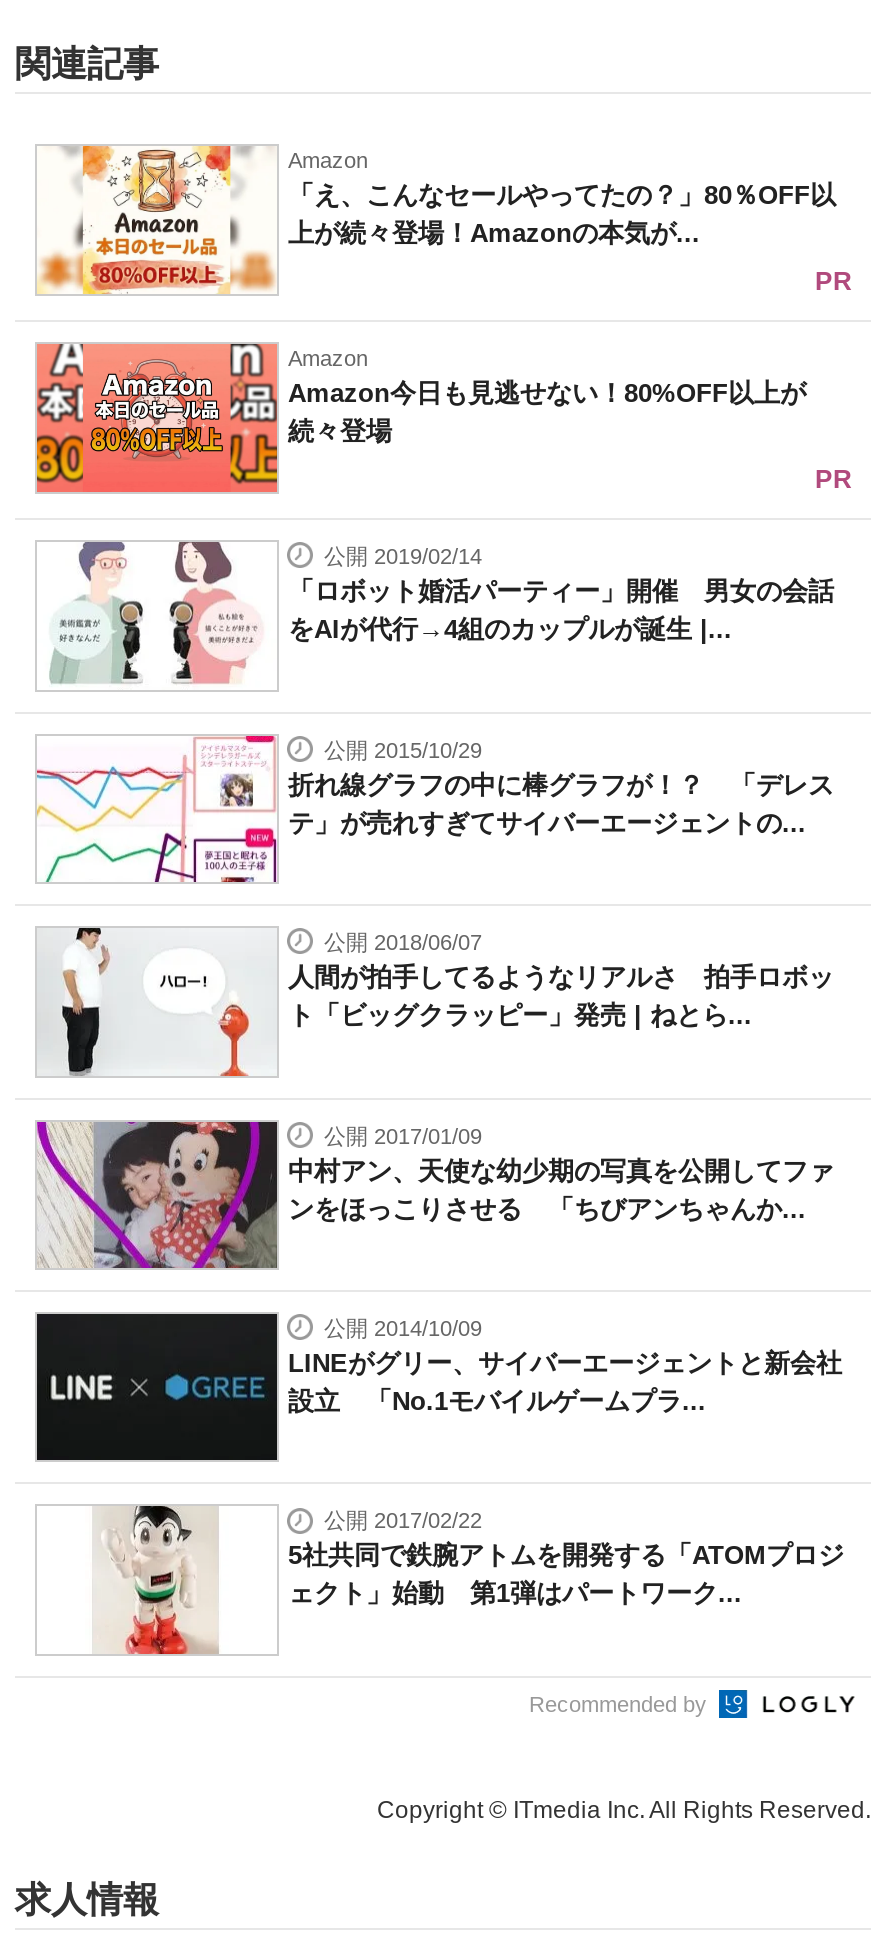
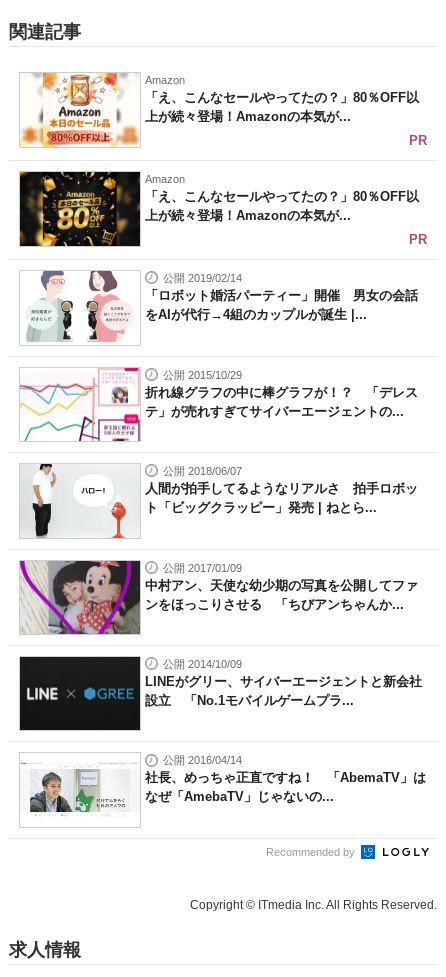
- [image]
- Amazon今日も見逃せない！80%OFF以上が
- 続々登場
+ [image]
+ 「え、こんなセールやってたの？」80％OFF以
+ 上が続々登場！Amazonの本気が...

- [image]
- 公開 2017/02/22
- 5社共同で鉄腕アトムを開発する「ATOMプロジ
- ェクト」始動 第1弾はパートワーク...
+ [image]
+ 公開 2016/04/14
+ 社長、めっちゃ正直ですね！ 「AbemaTV」は
+ なぜ「AmebaTV」じゃないの...
